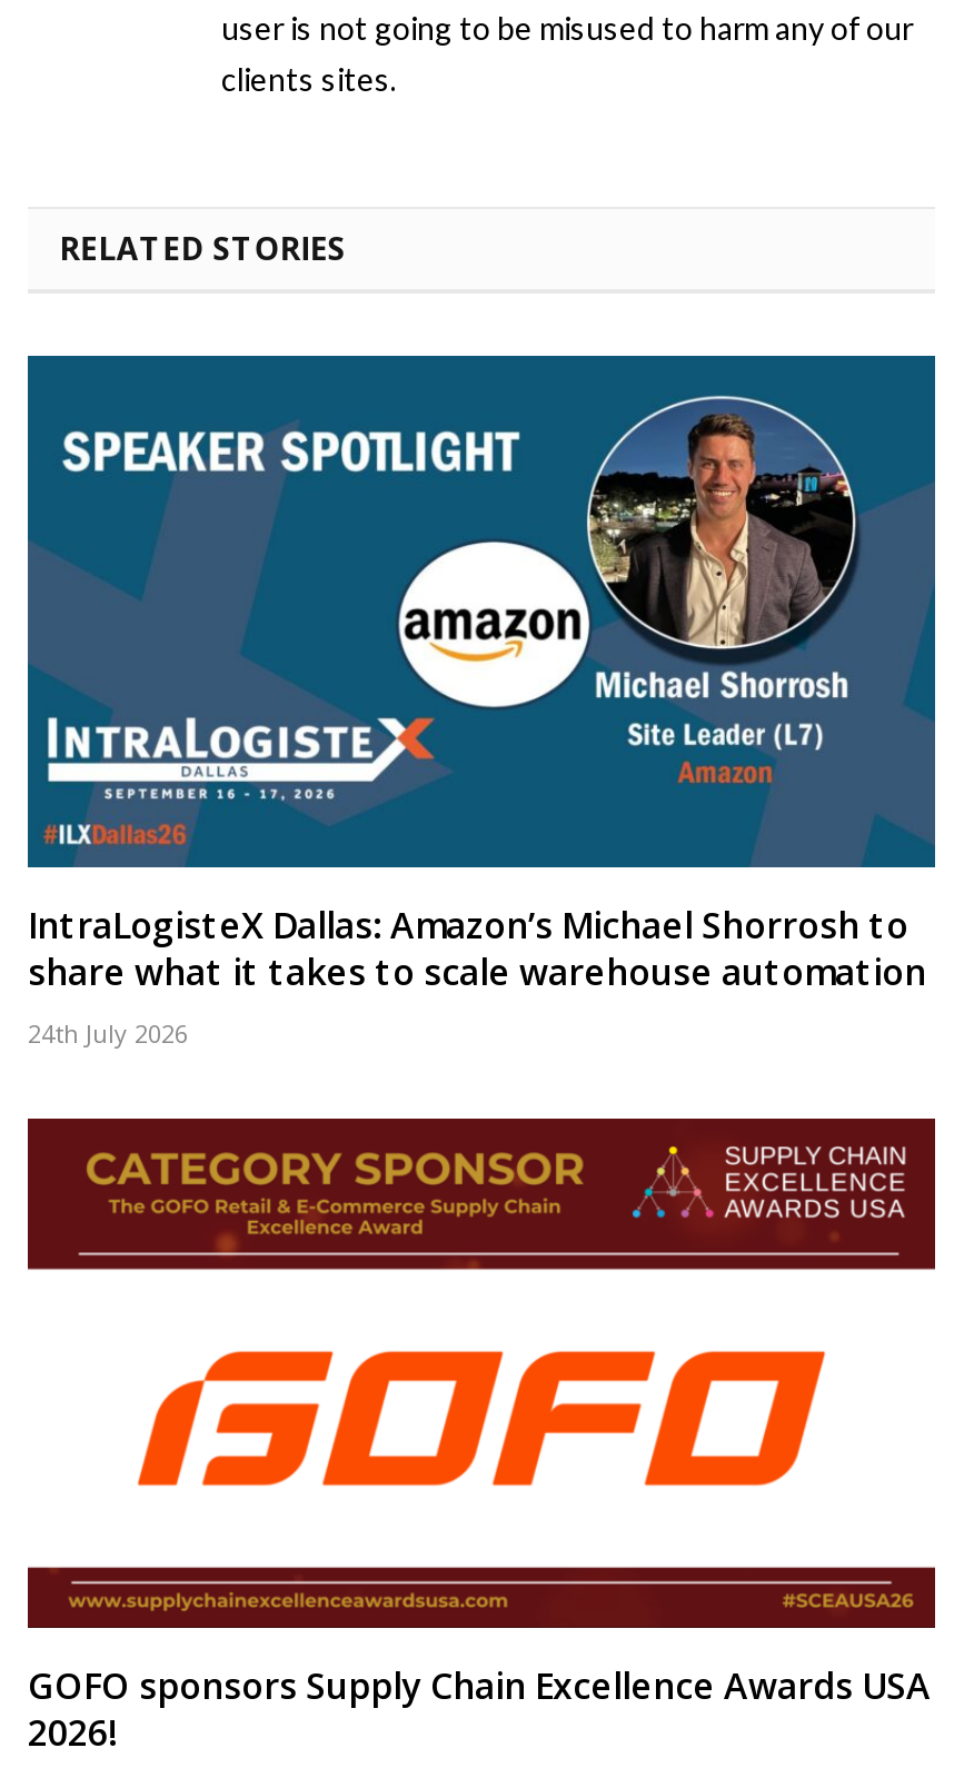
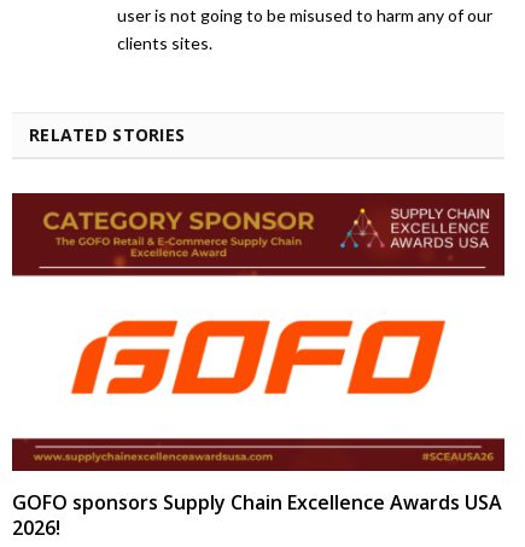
- [image]
- IntraLogisteX Dallas: Amazon’s Michael Shorrosh to
- share what it takes to scale warehouse automation
- 24th July 2026
